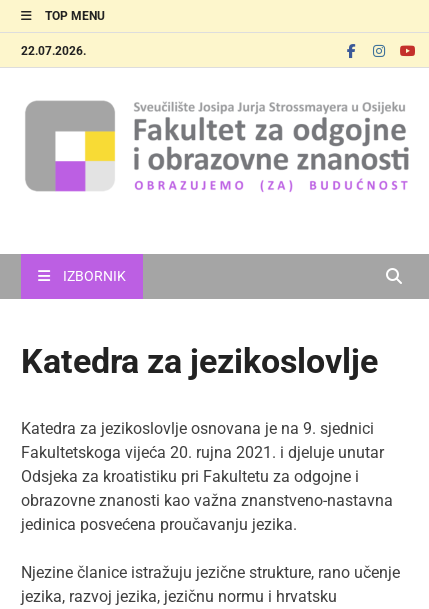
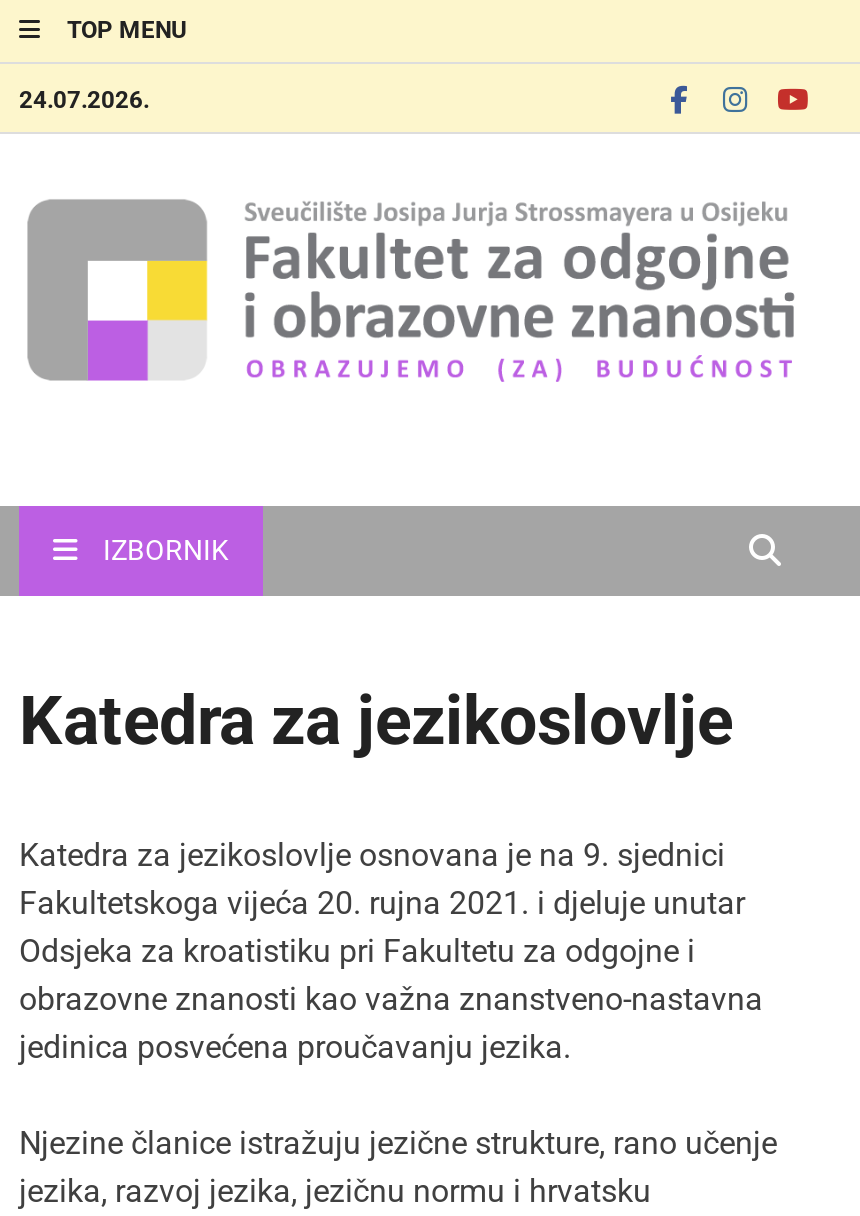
- 22.07.2026.
+ 24.07.2026.
